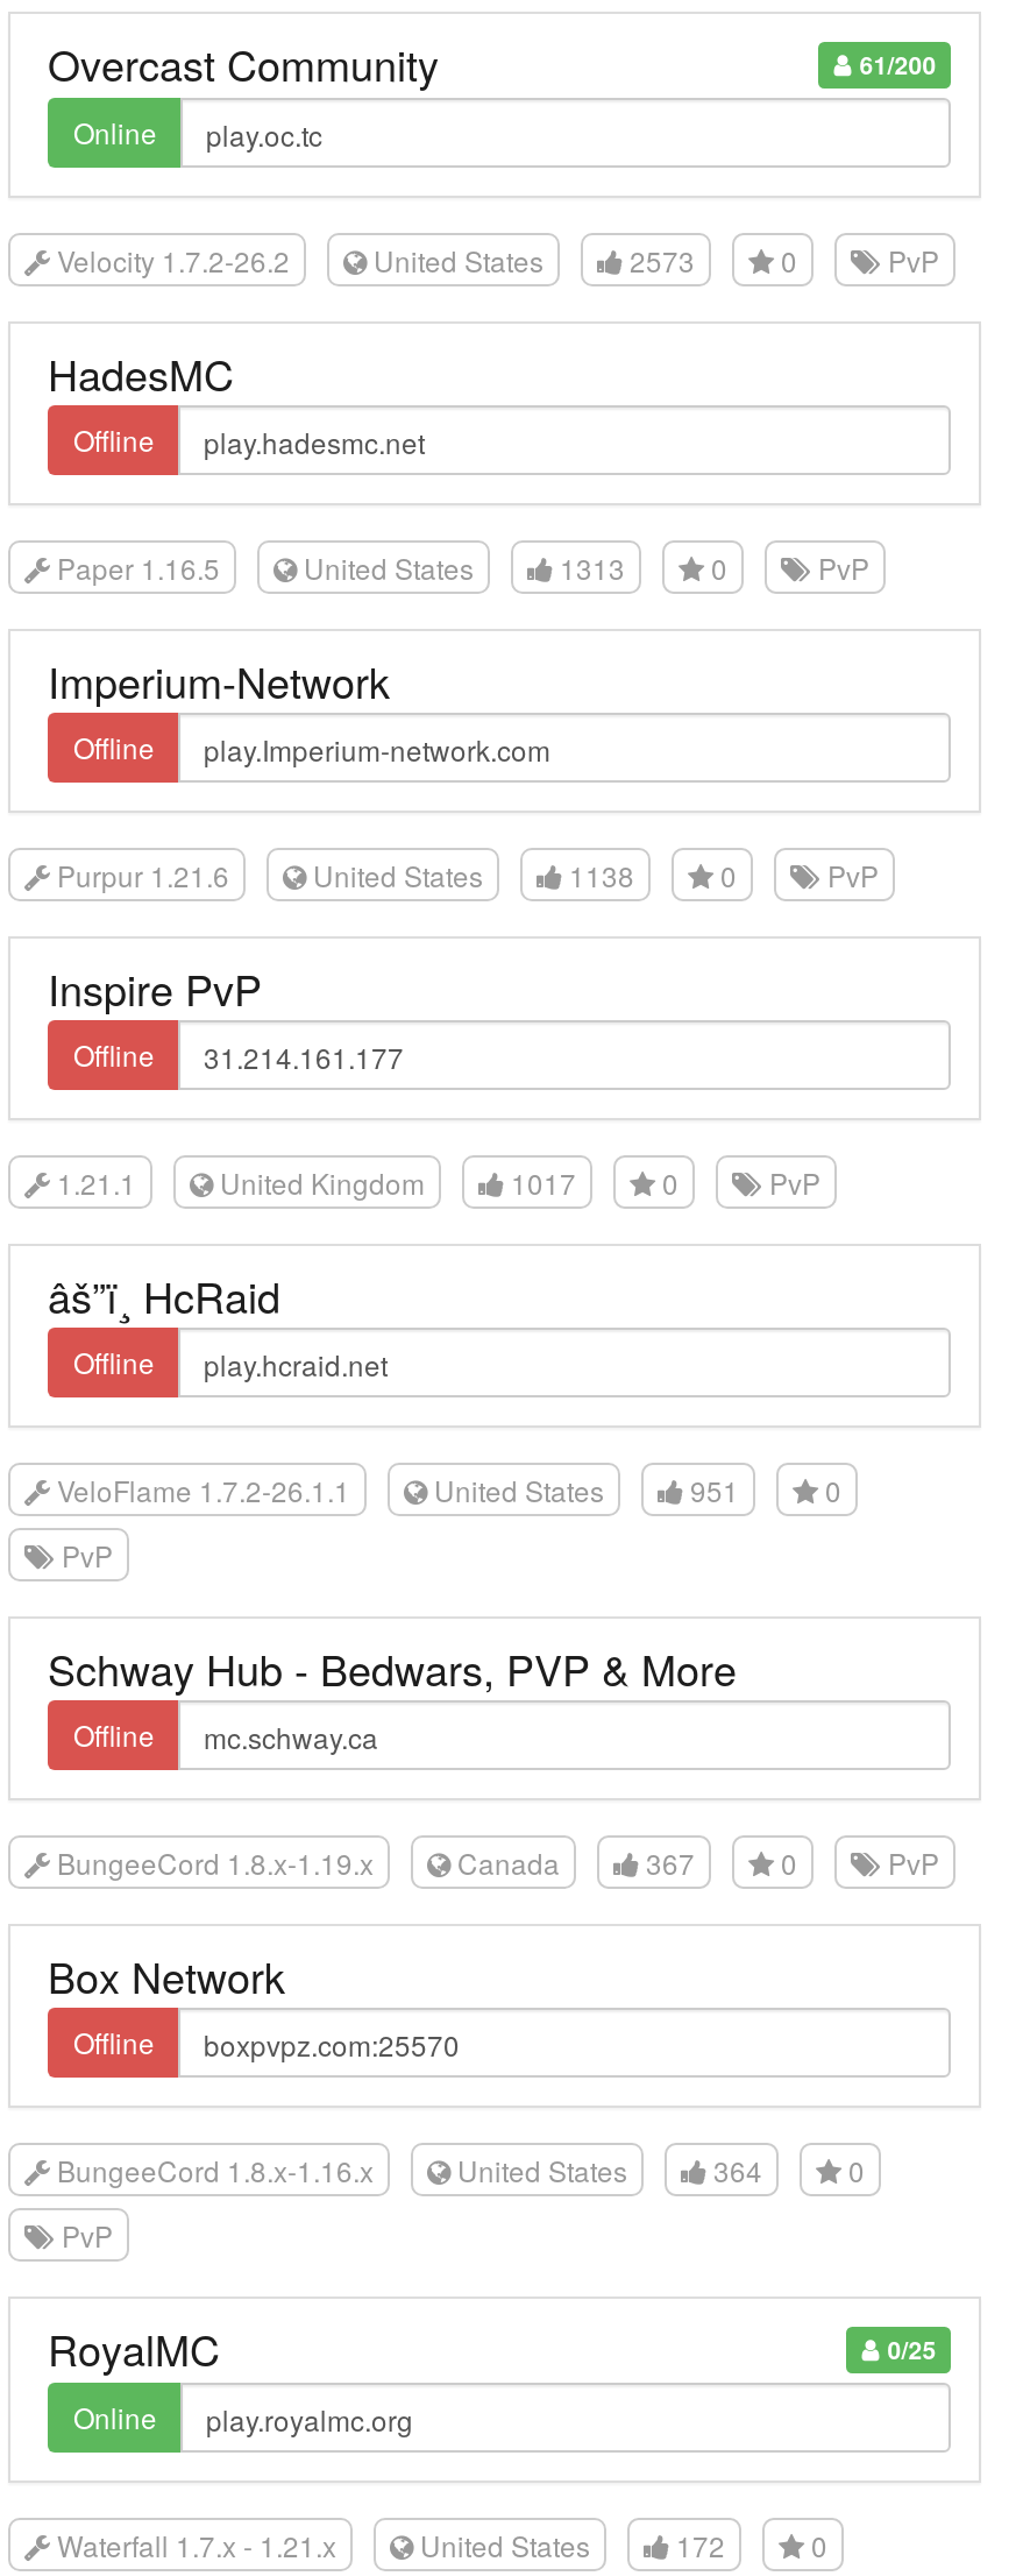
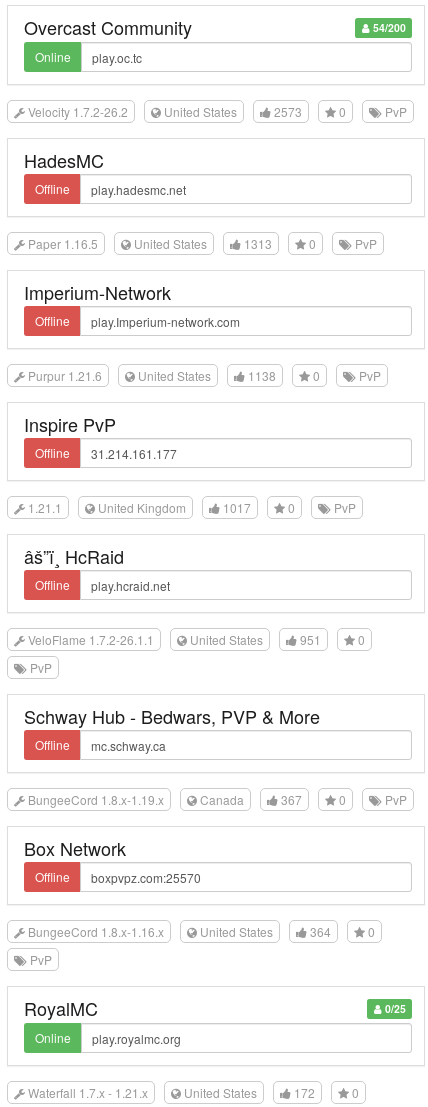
- 61/200
+ 54/200
